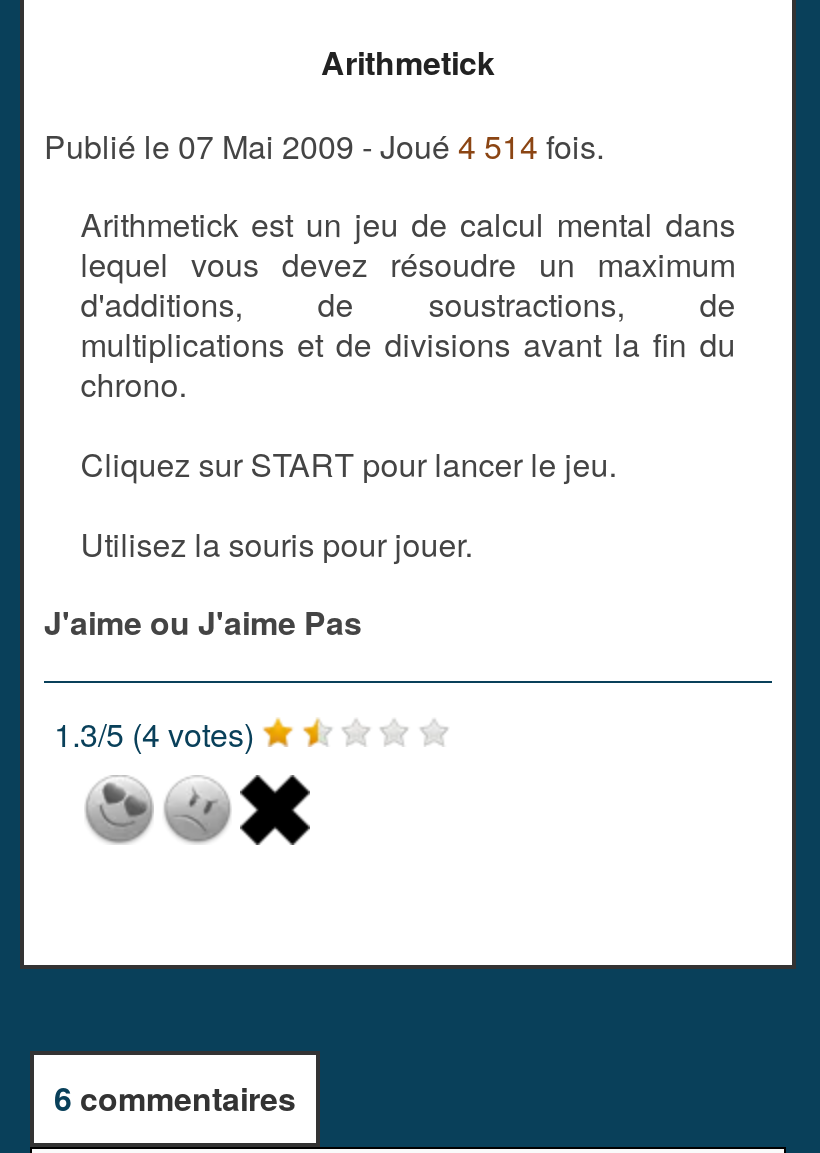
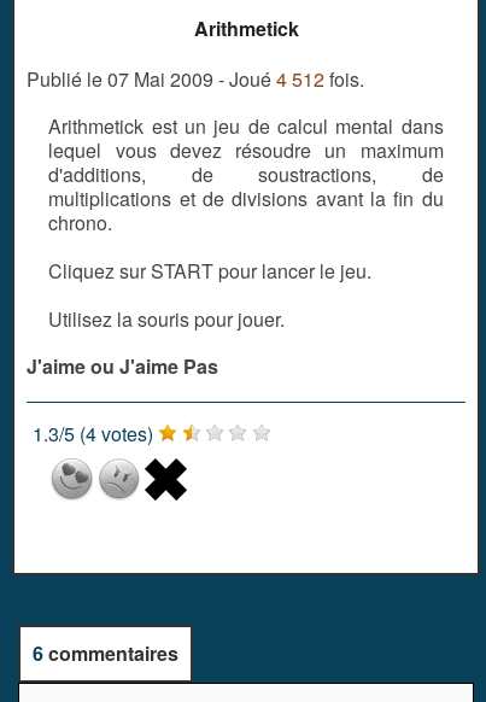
- Publié le 07 Mai 2009 - Joué 4 514 fois.
+ Publié le 07 Mai 2009 - Joué 4 512 fois.
